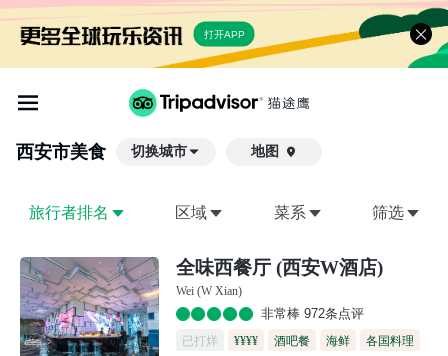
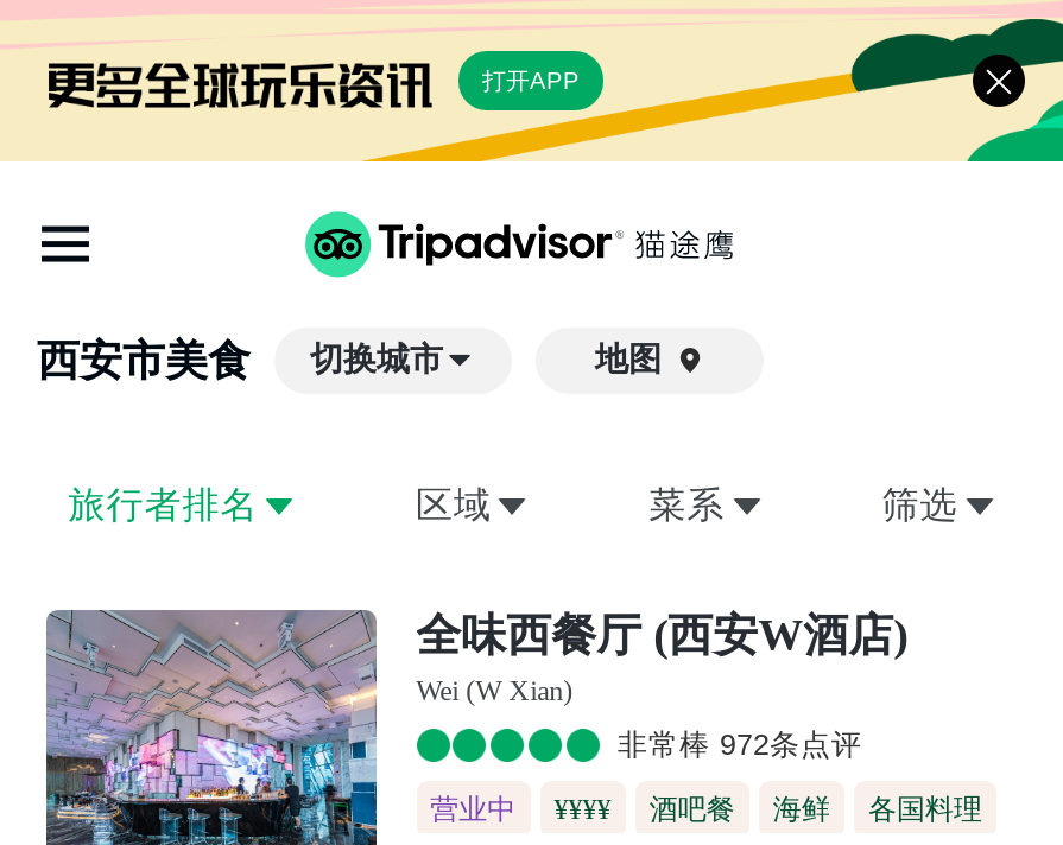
- 已打烊
+ 营业中
